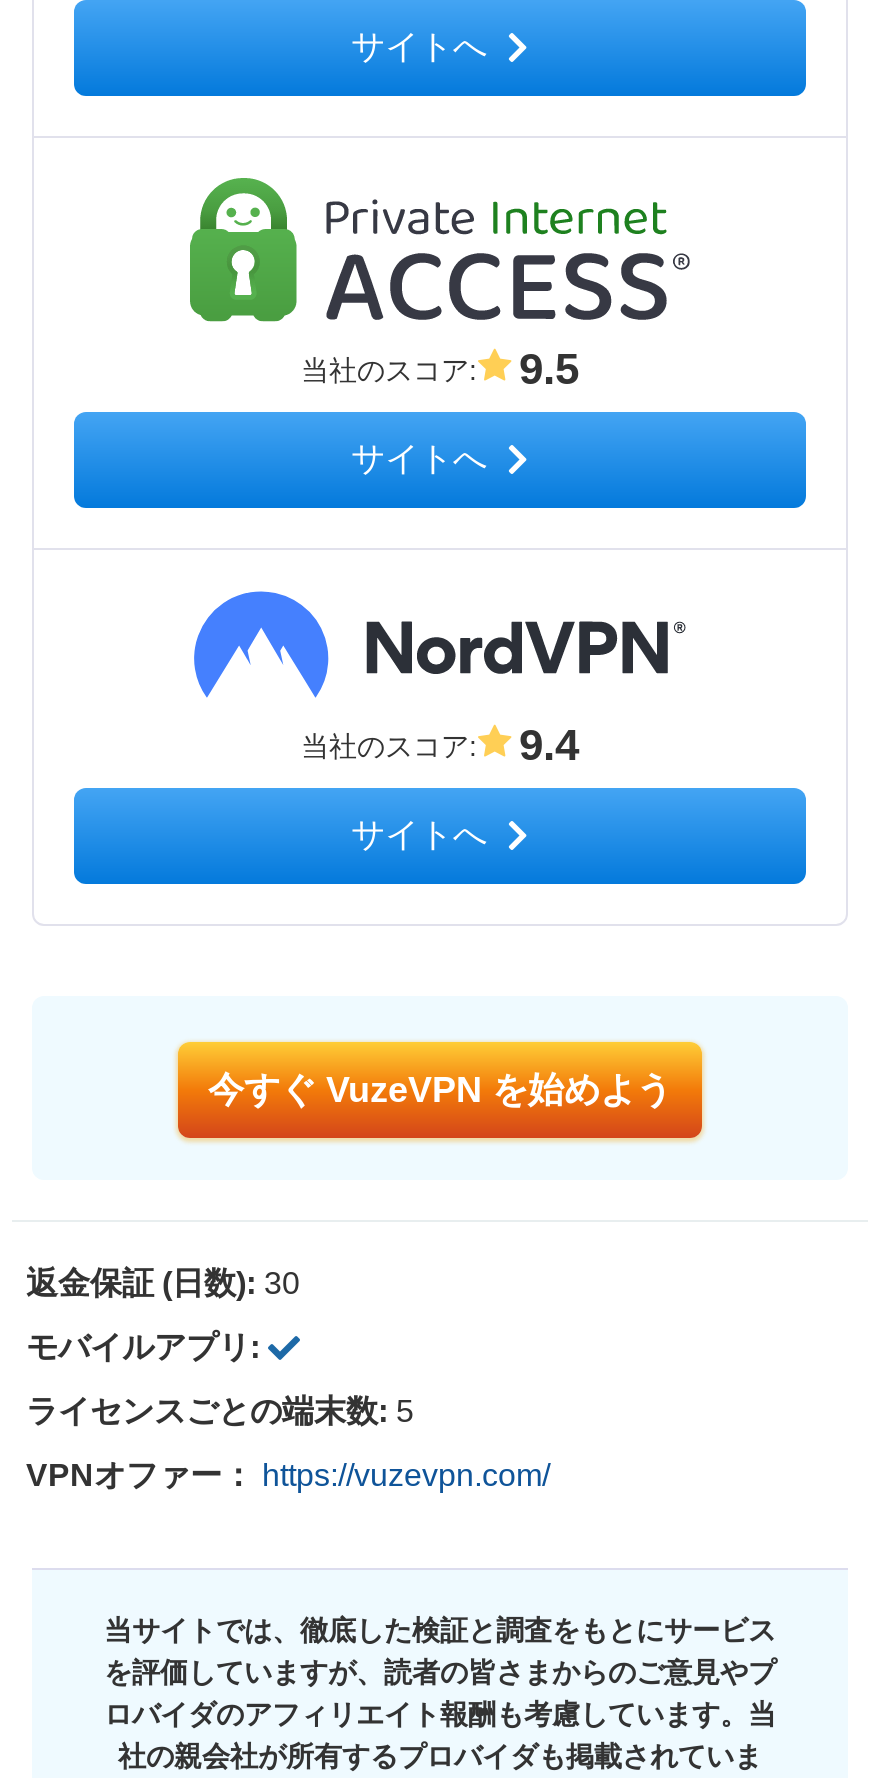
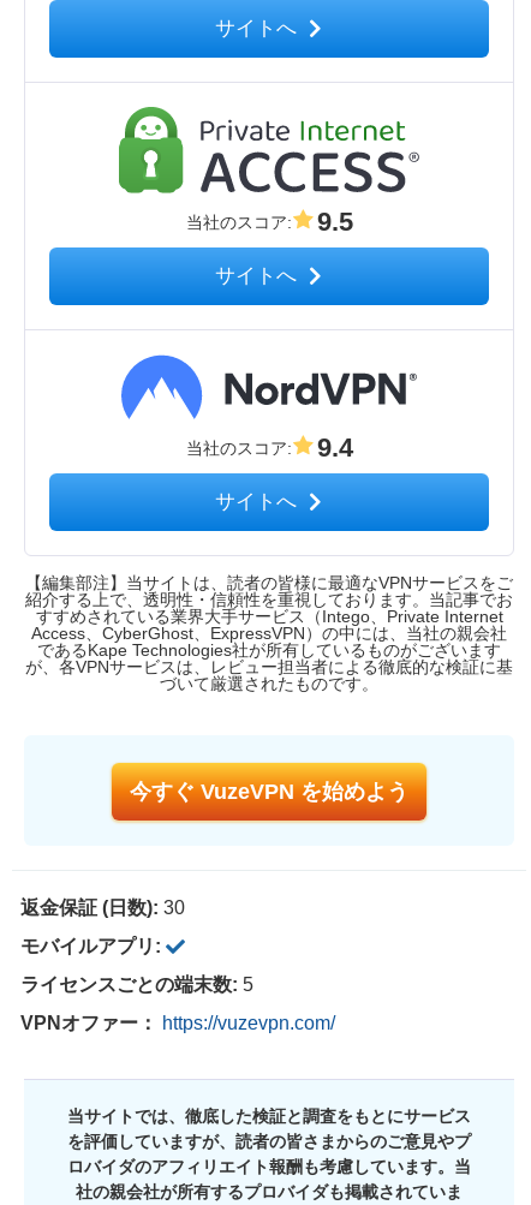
+ 【編集部注】当サイトは、読者の皆様に最適なVPNサービスをご
+ 紹介する上で、透明性・信頼性を重視しております。当記事でお
+ すすめされている業界大手サービス（Intego、Private Internet
+ Access、CyberGhost、ExpressVPN）の中には、当社の親会社
+ であるKape Technologies社が所有しているものがございます
+ が、各VPNサービスは、レビュー担当者による徹底的な検証に基
+ づいて厳選されたものです。
